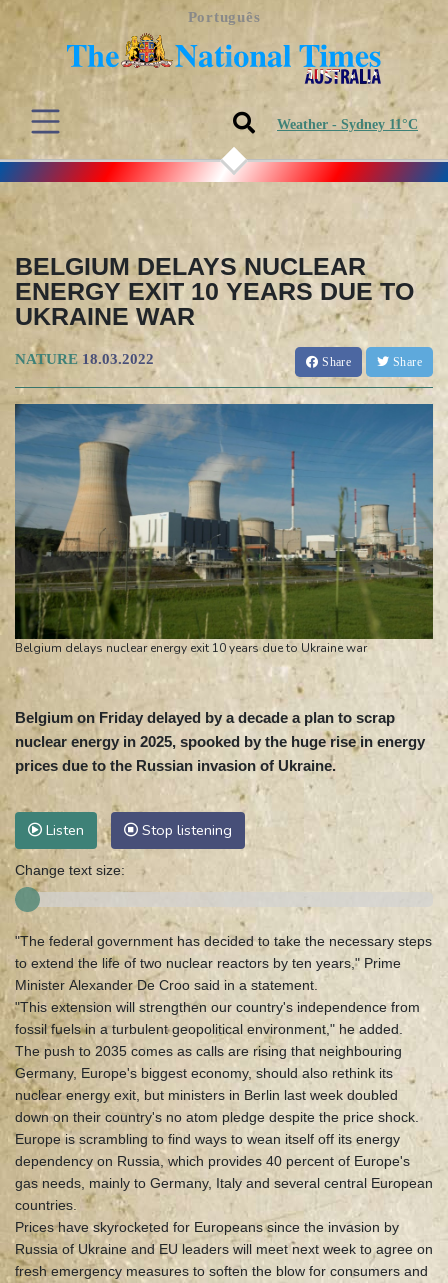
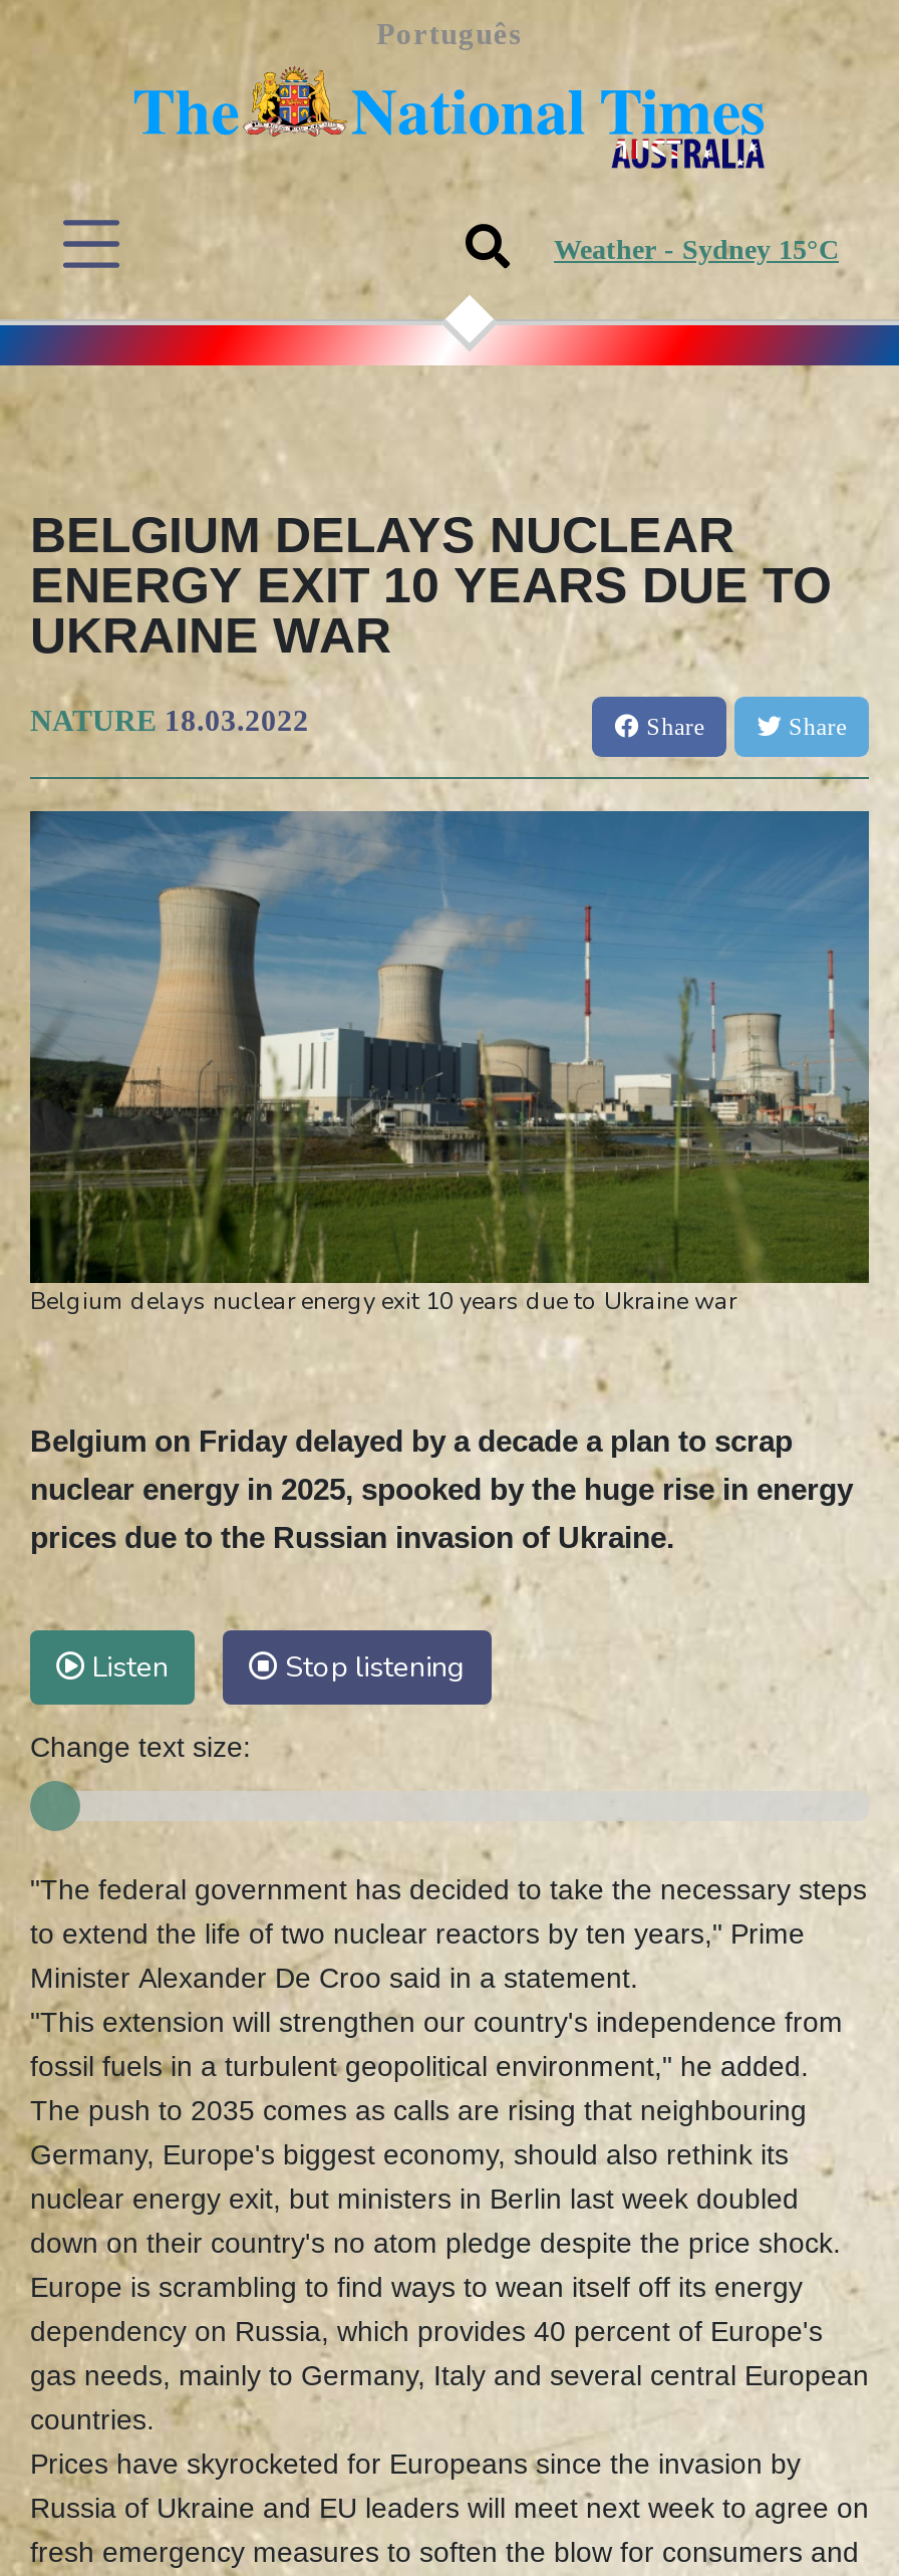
- Weather - Sydney 11°C
+ Weather - Sydney 15°C
